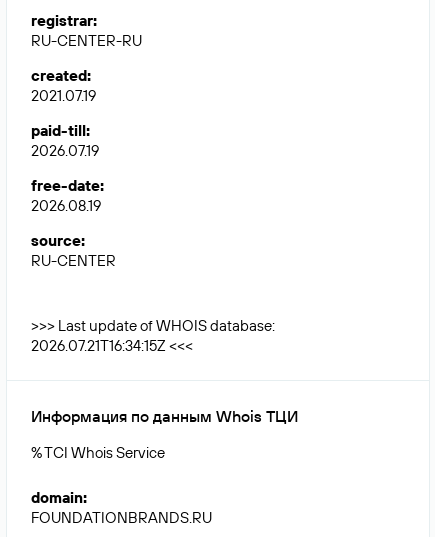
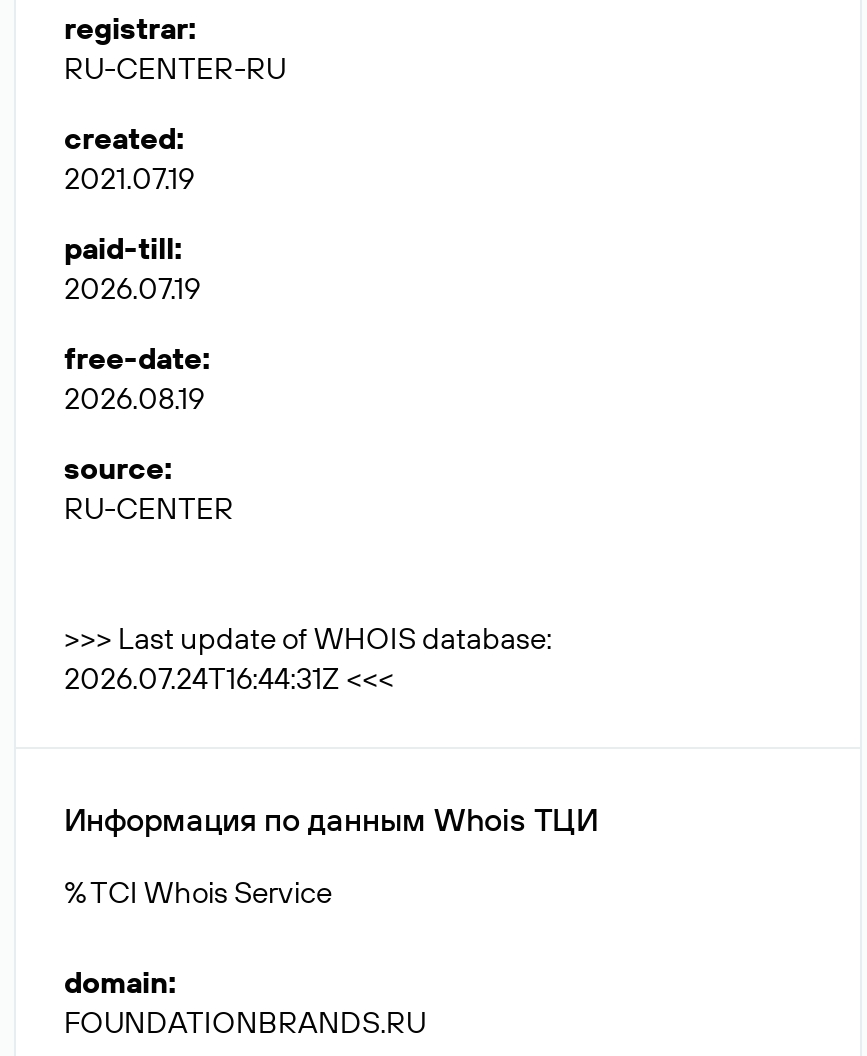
- 2026.07.21T16:34:15Z <<<
+ 2026.07.24T16:44:31Z <<<
